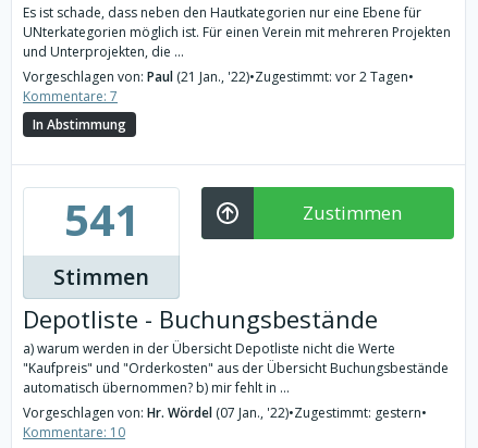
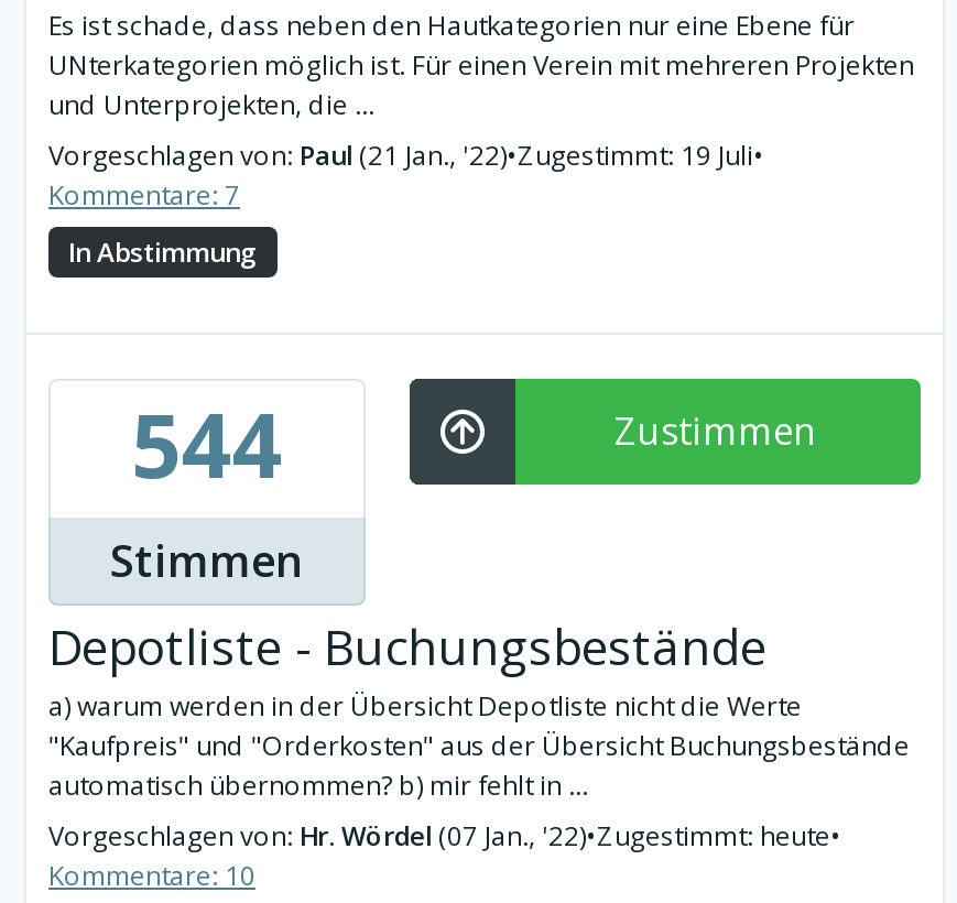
- Vorgeschlagen von: Paul (21 Jan., '22)•Zugestimmt: vor 2 Tagen•
+ Vorgeschlagen von: Paul (21 Jan., '22)•Zugestimmt: 19 Juli•

- 541
+ 544

- Vorgeschlagen von: Hr. Wördel (07 Jan., '22)•Zugestimmt: gestern•
+ Vorgeschlagen von: Hr. Wördel (07 Jan., '22)•Zugestimmt: heute•
